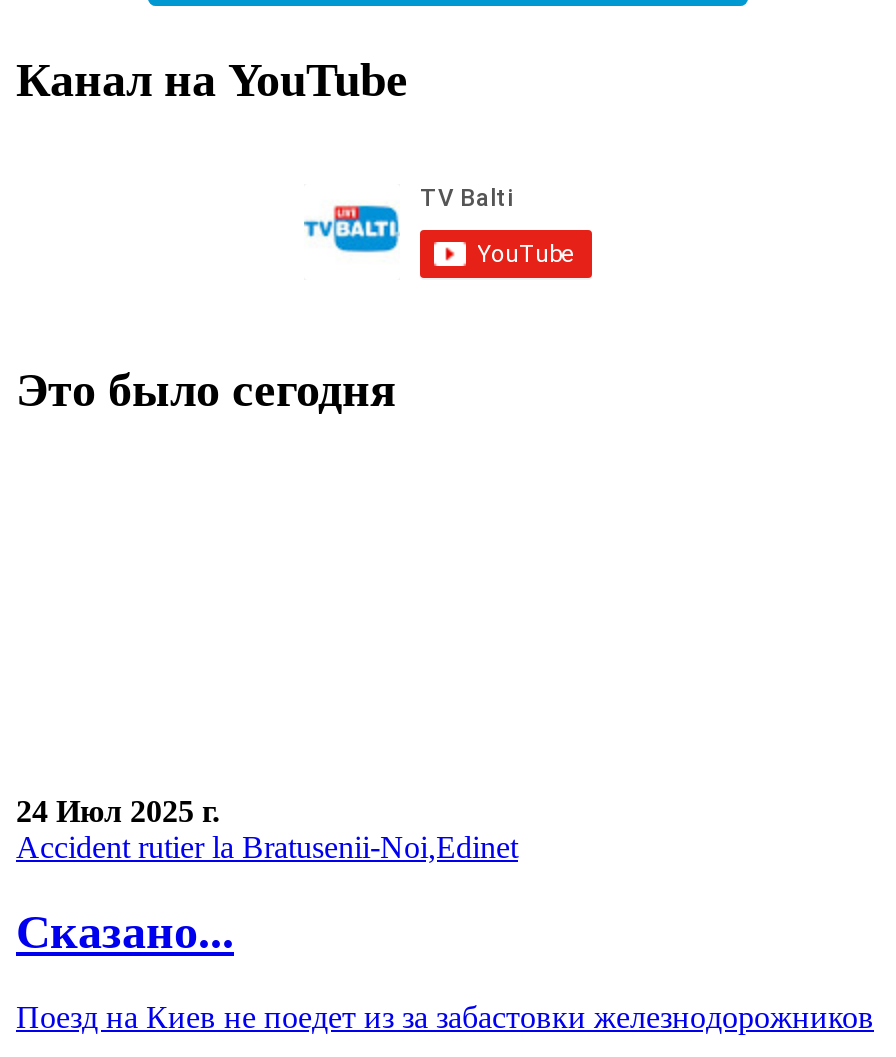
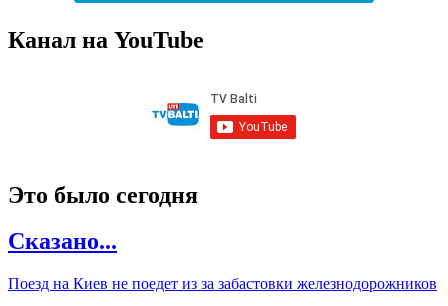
- 24 Июл 2025 г.
- Accident rutier la Bratusenii-Noi,Edinet
